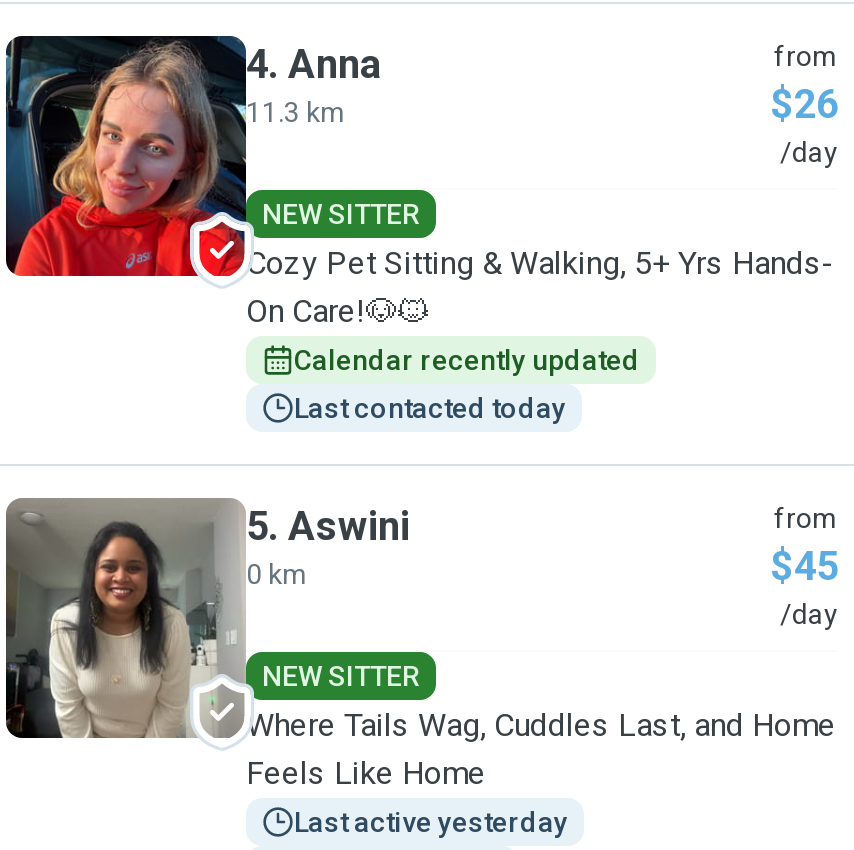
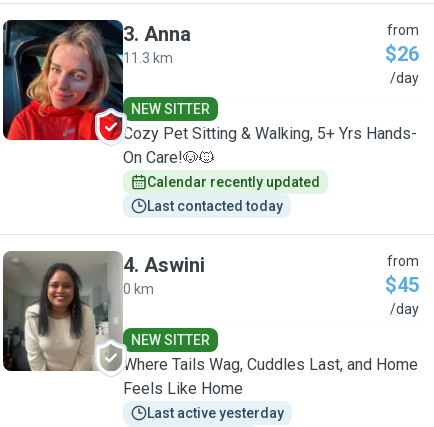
- 4. Anna
+ 3. Anna

- 5. Aswini
+ 4. Aswini
